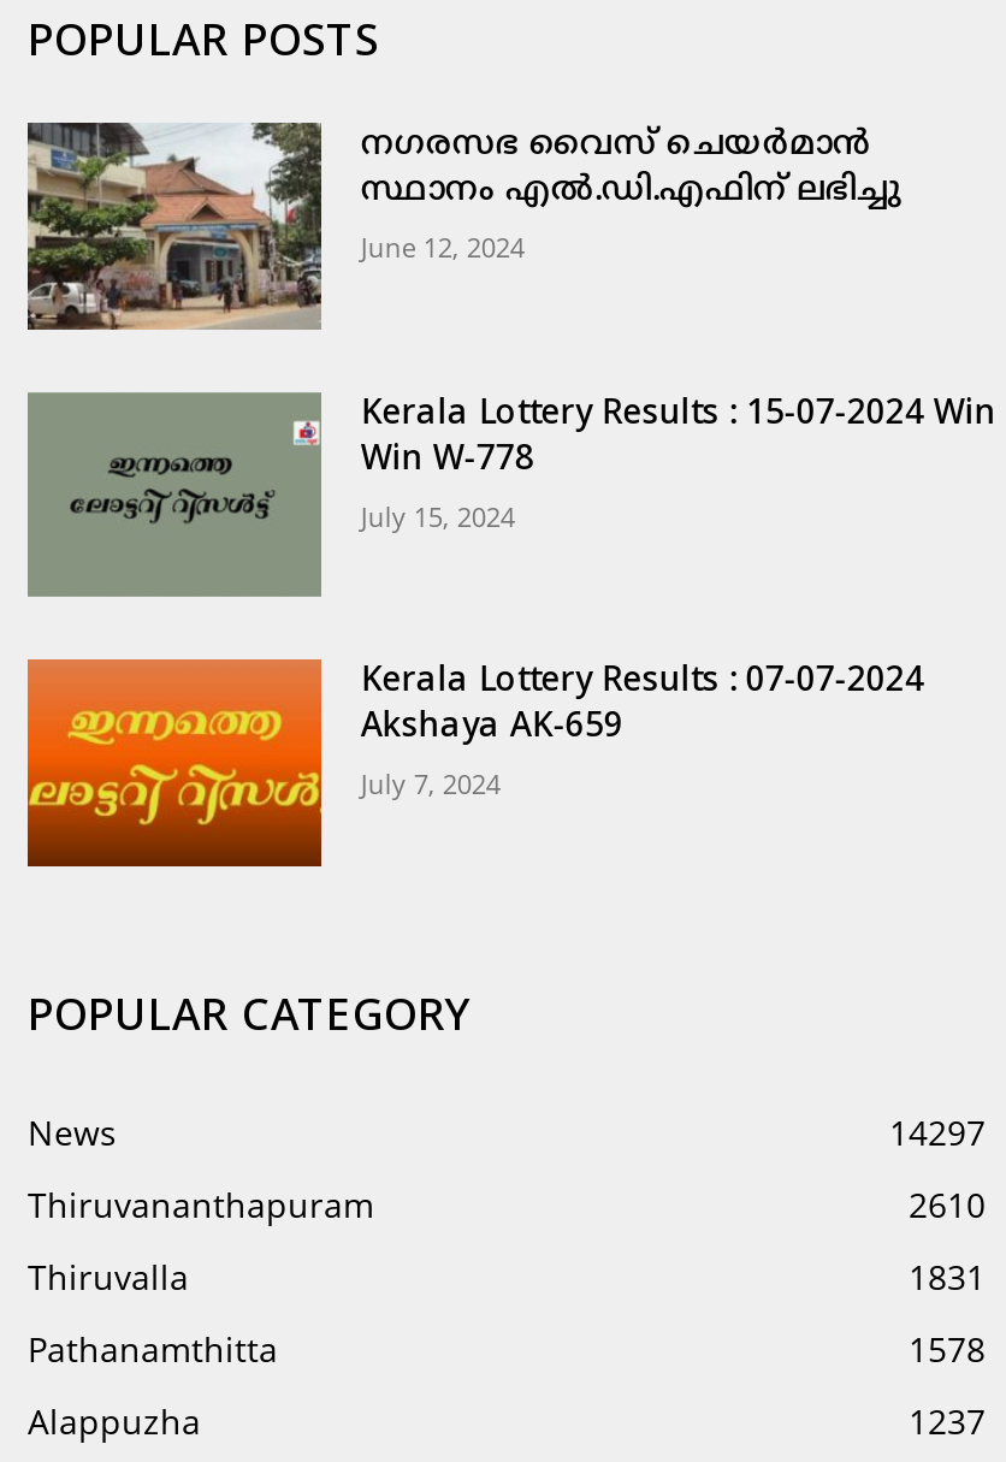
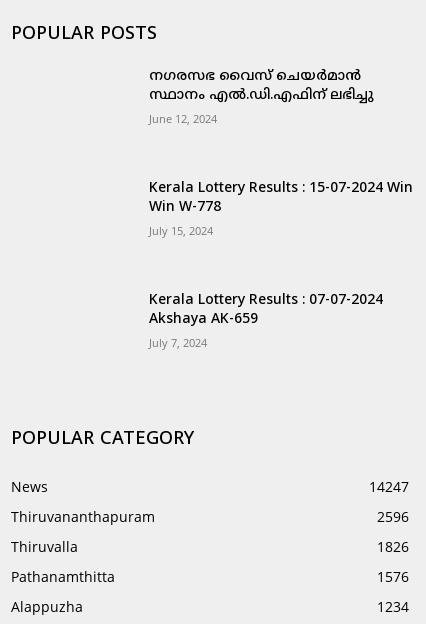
- [image]

- [image]

- [image]

- 14297
+ 14247

- 2610
+ 2596

- 1831
+ 1826

- 1578
+ 1576

- 1237
+ 1234
